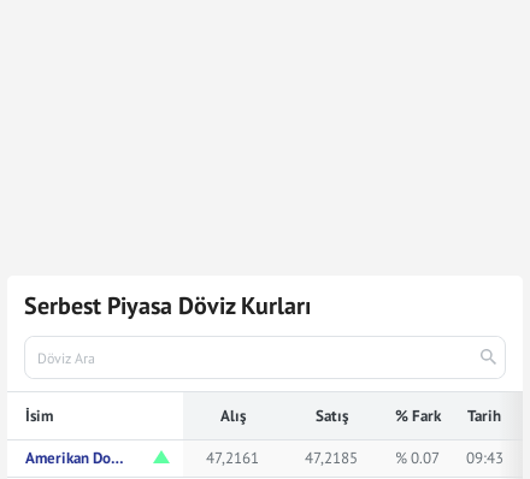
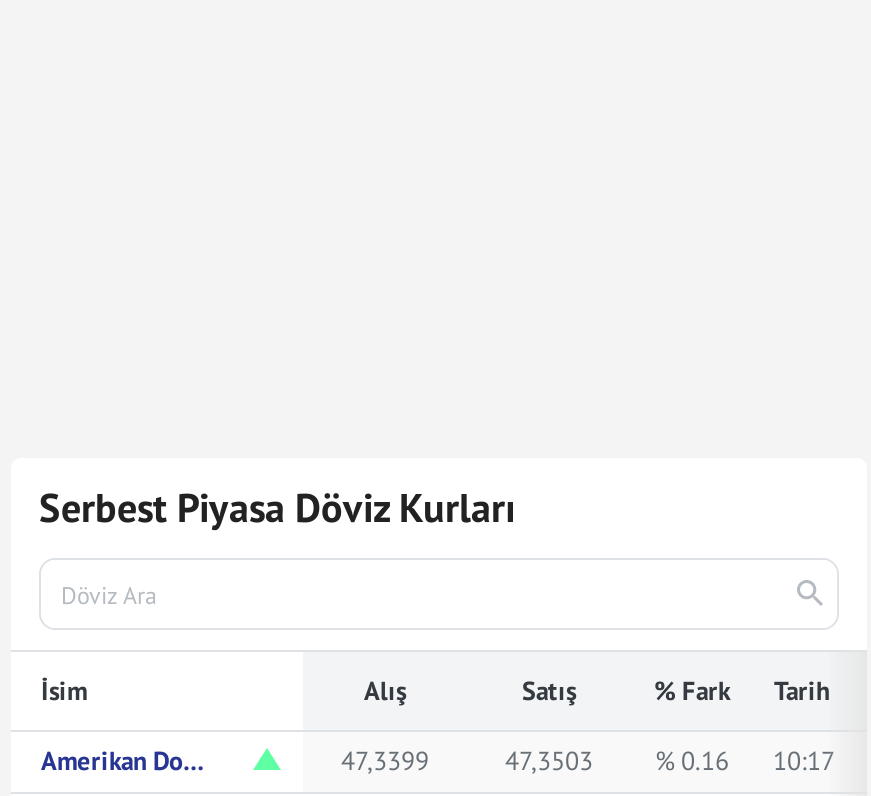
- 47,2161
+ 47,3399

- 47,2185
+ 47,3503

- % 0.07
+ % 0.16

- 09:43
+ 10:17
